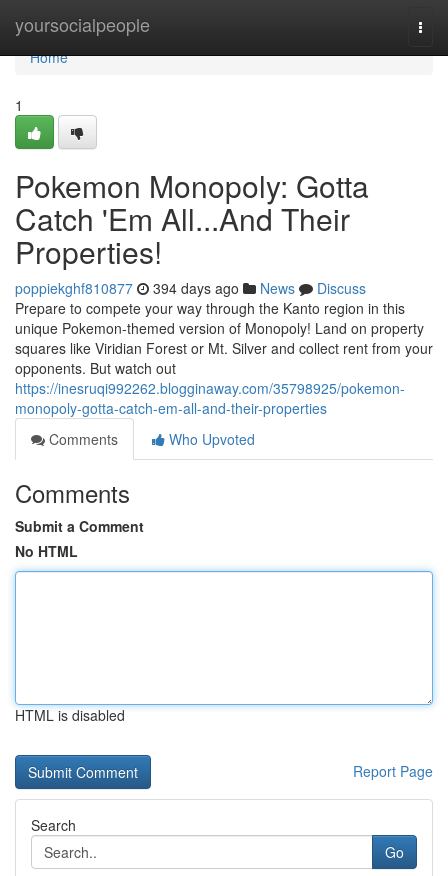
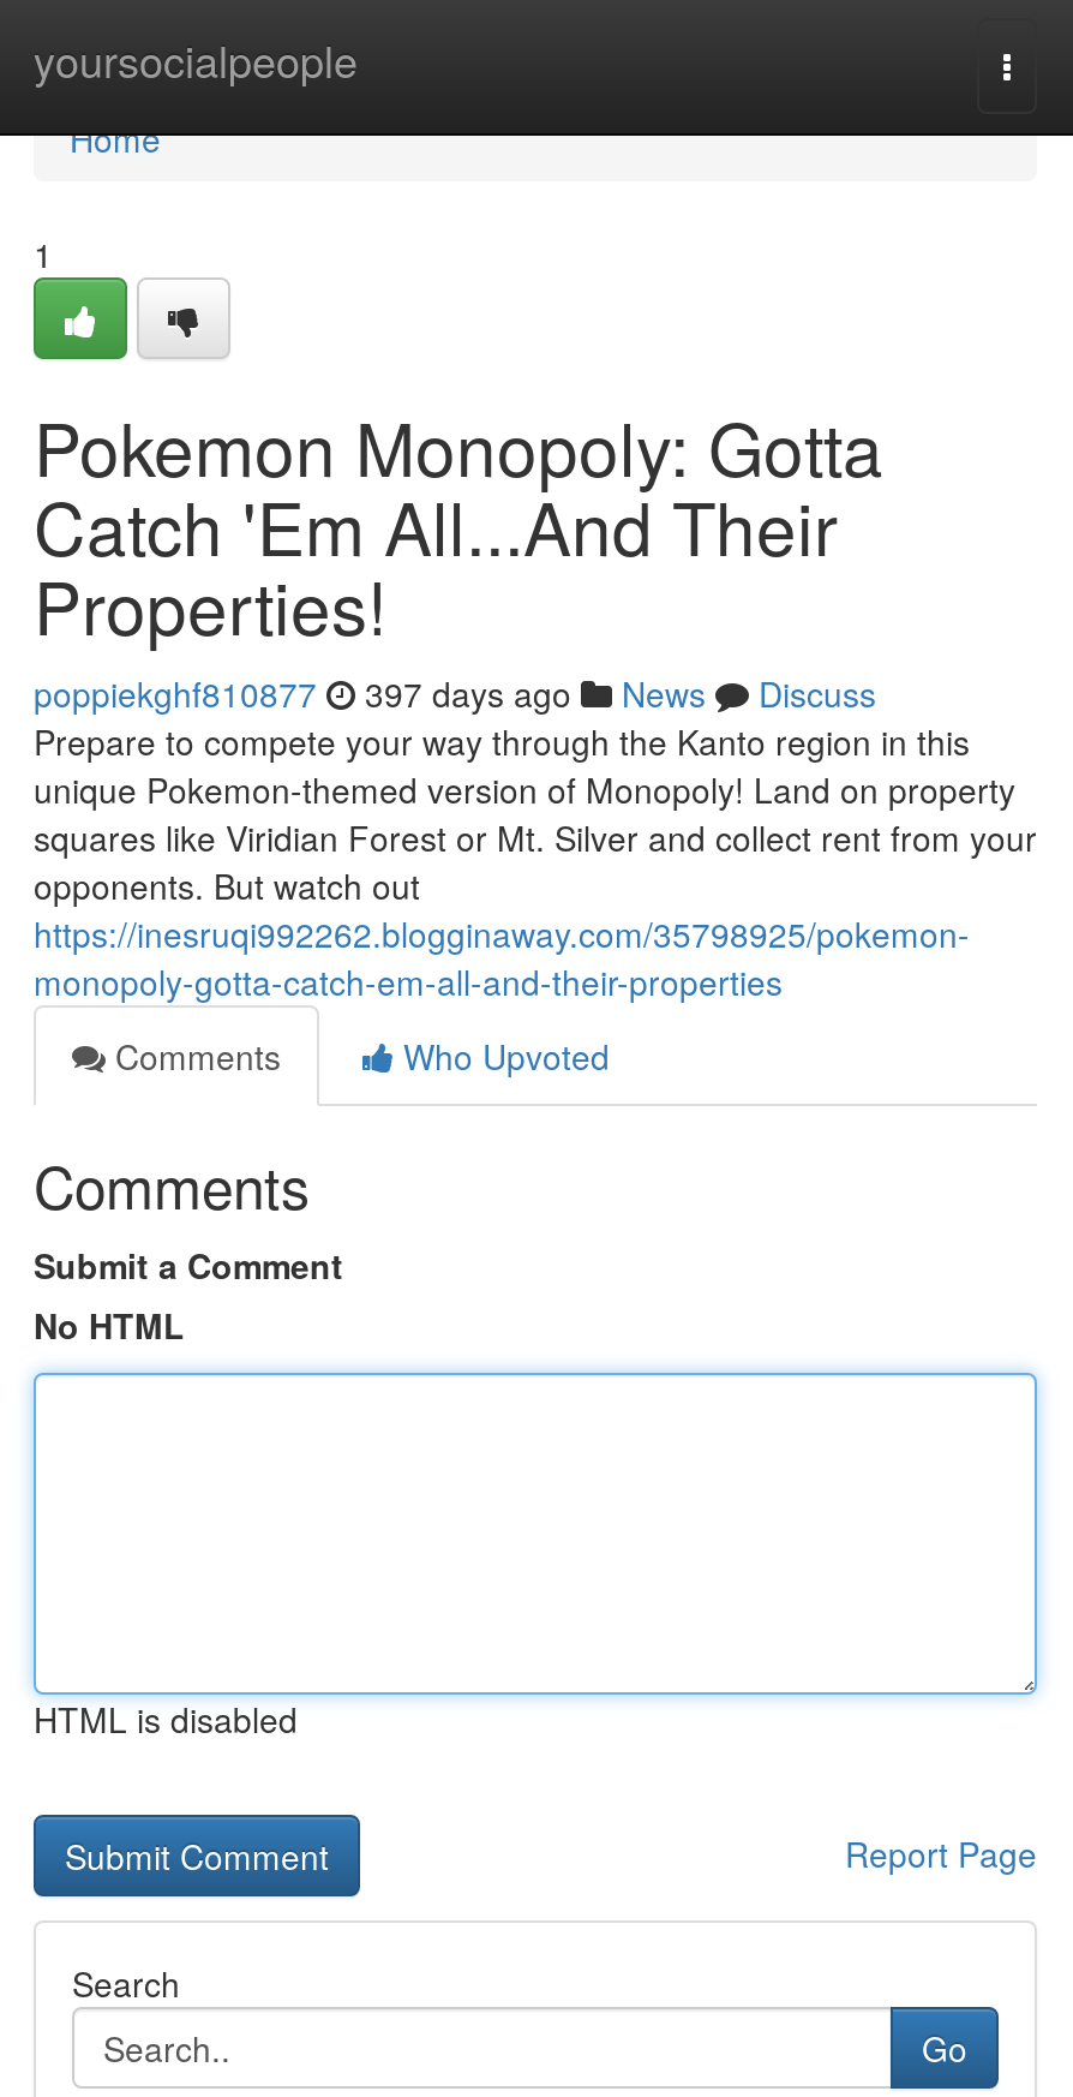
- poppiekghf810877 394 days ago News Discuss
+ poppiekghf810877 397 days ago News Discuss
